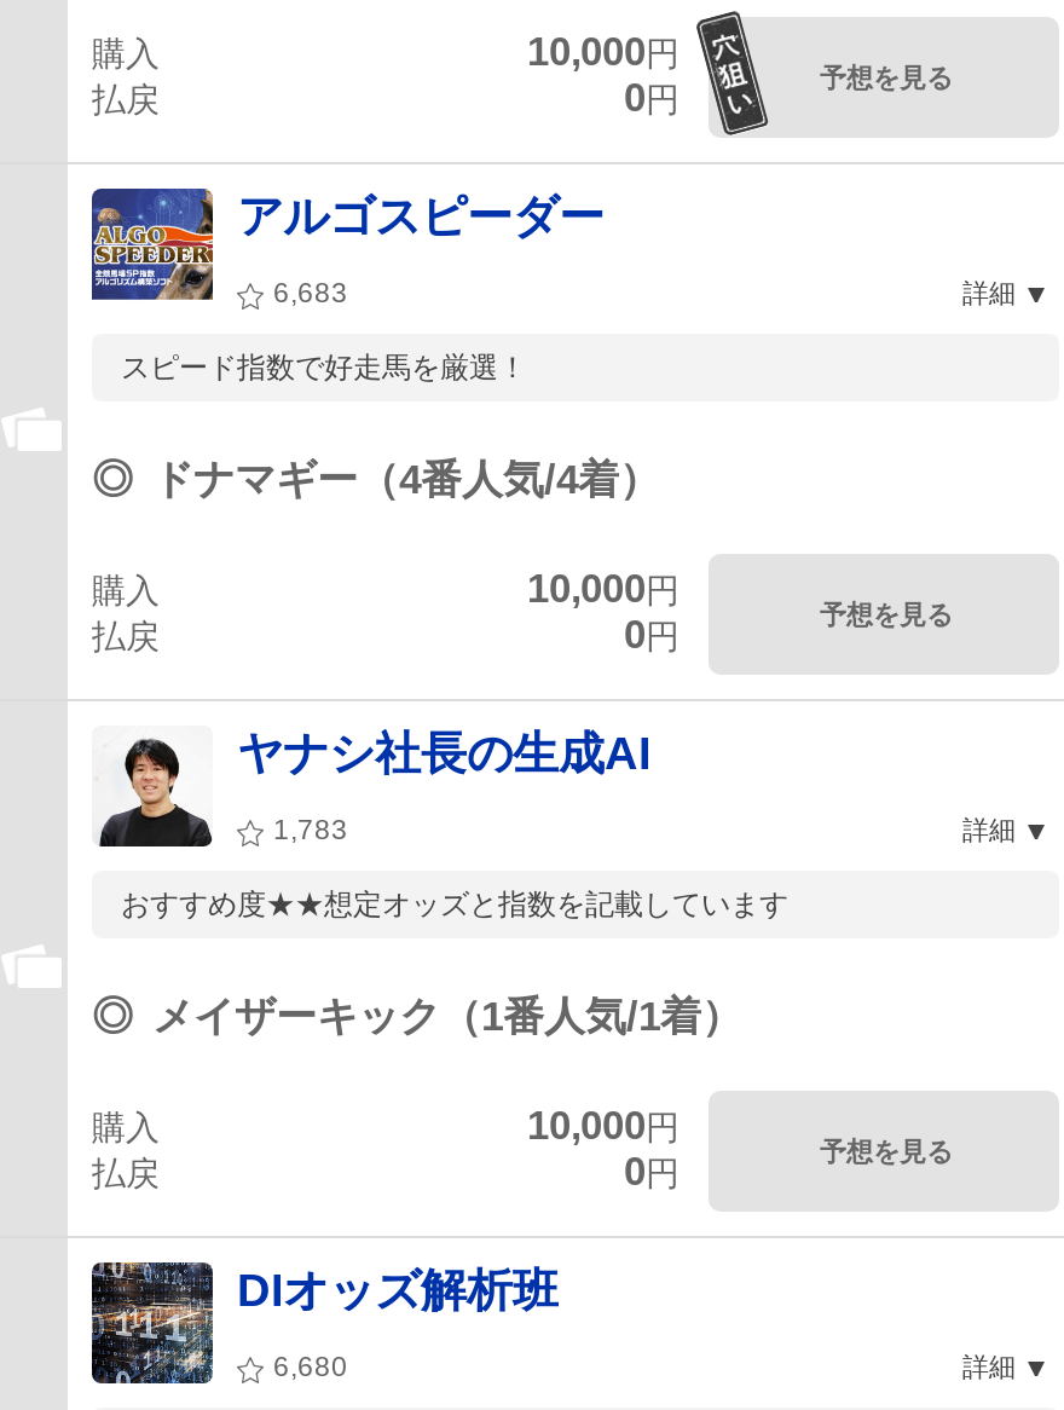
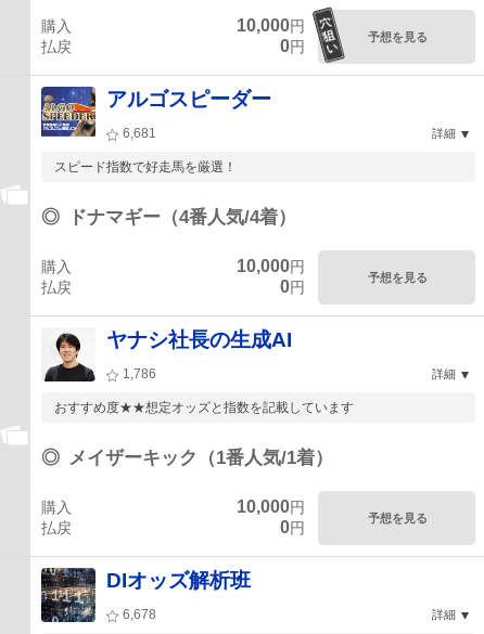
- 6,683
+ 6,681

- 1,783
+ 1,786

- 6,680
+ 6,678
